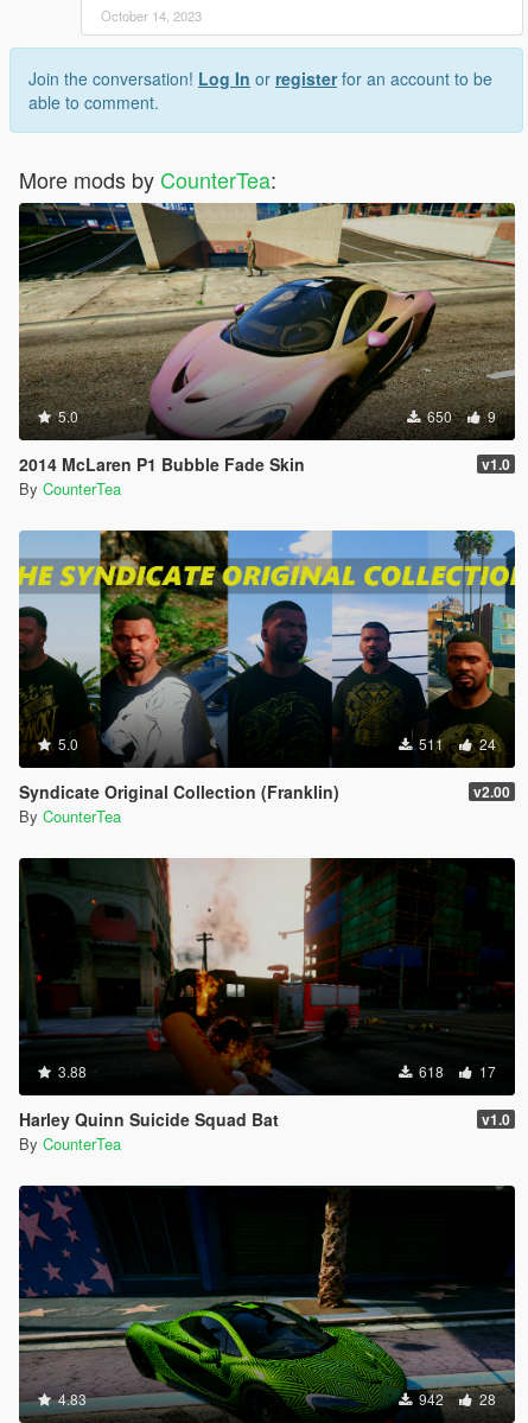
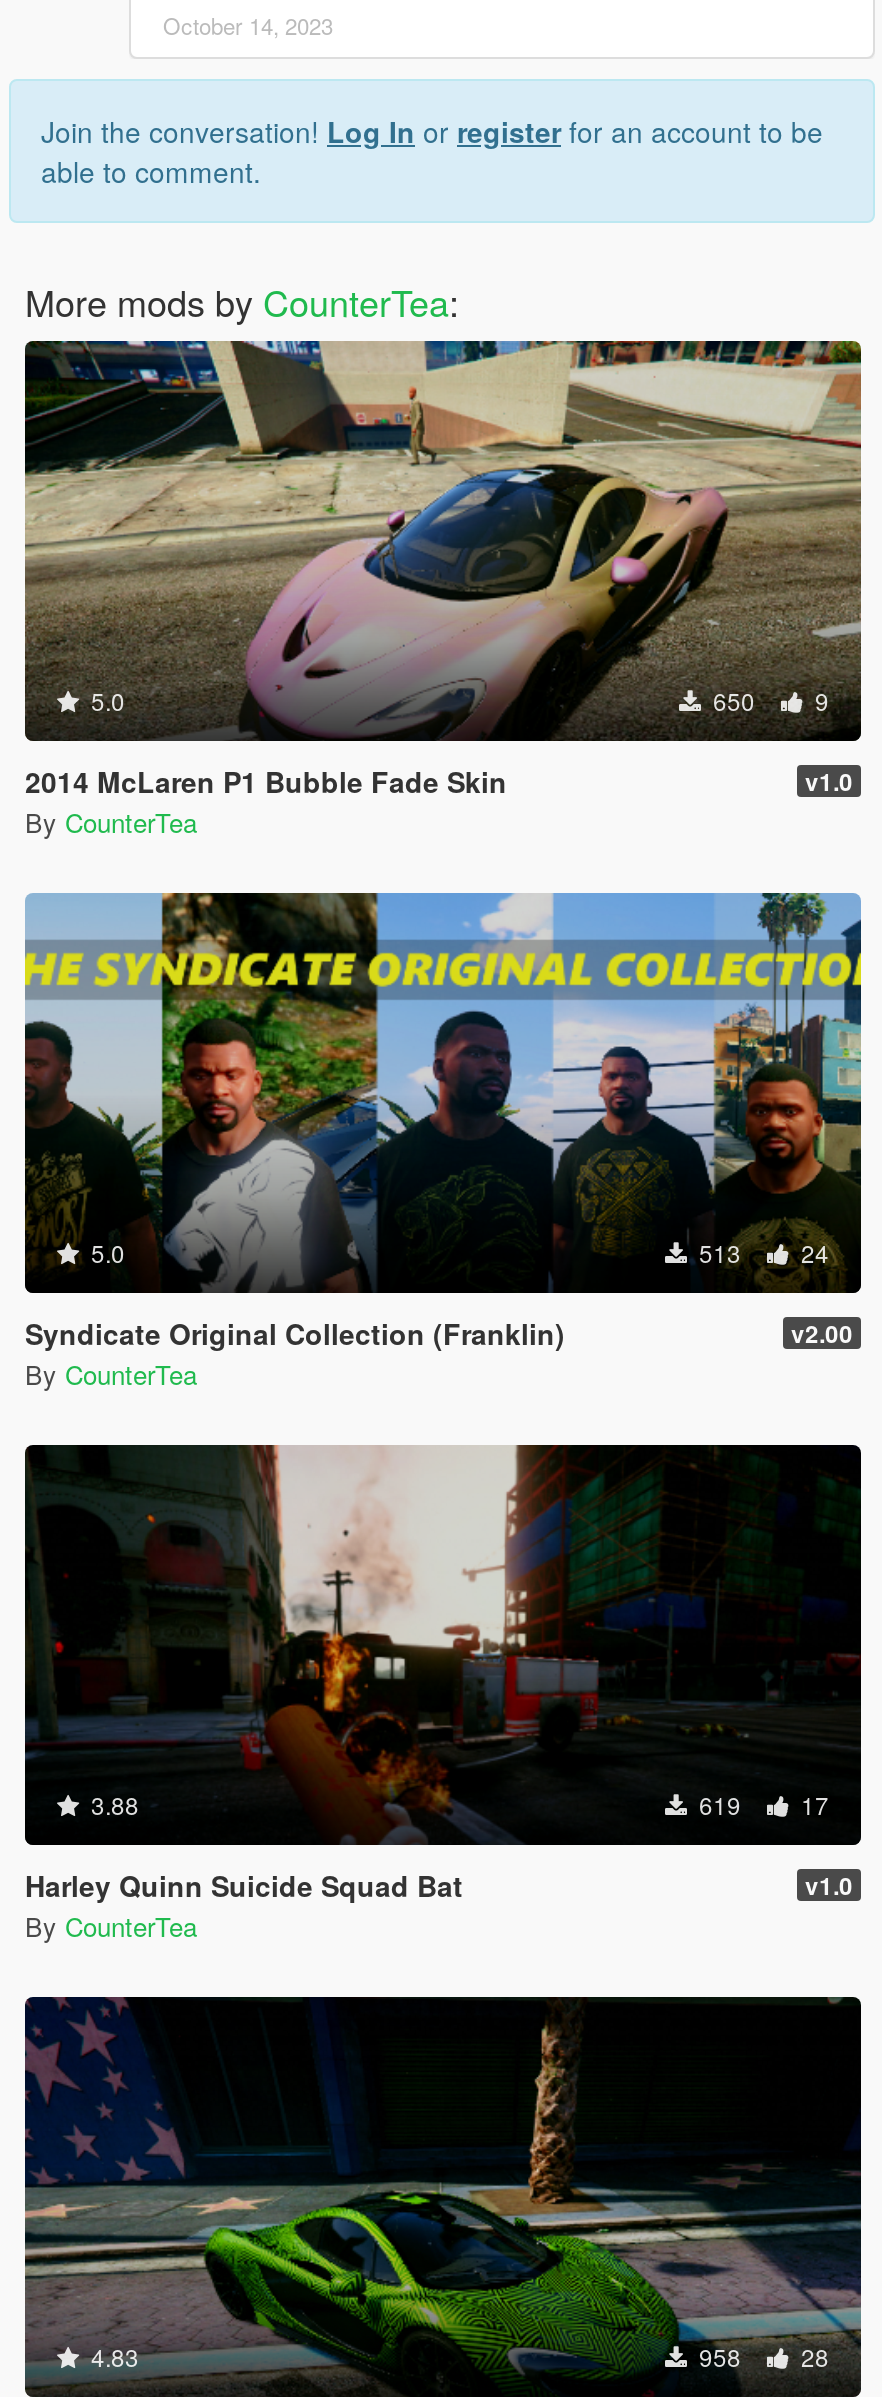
- 511 24
+ 513 24

- 618 17
+ 619 17

- 942 28
+ 958 28
